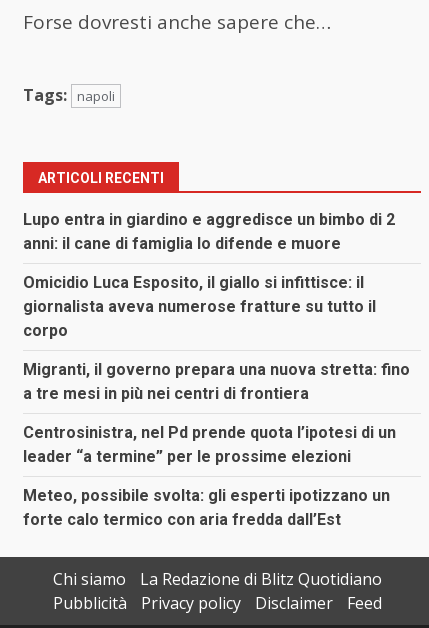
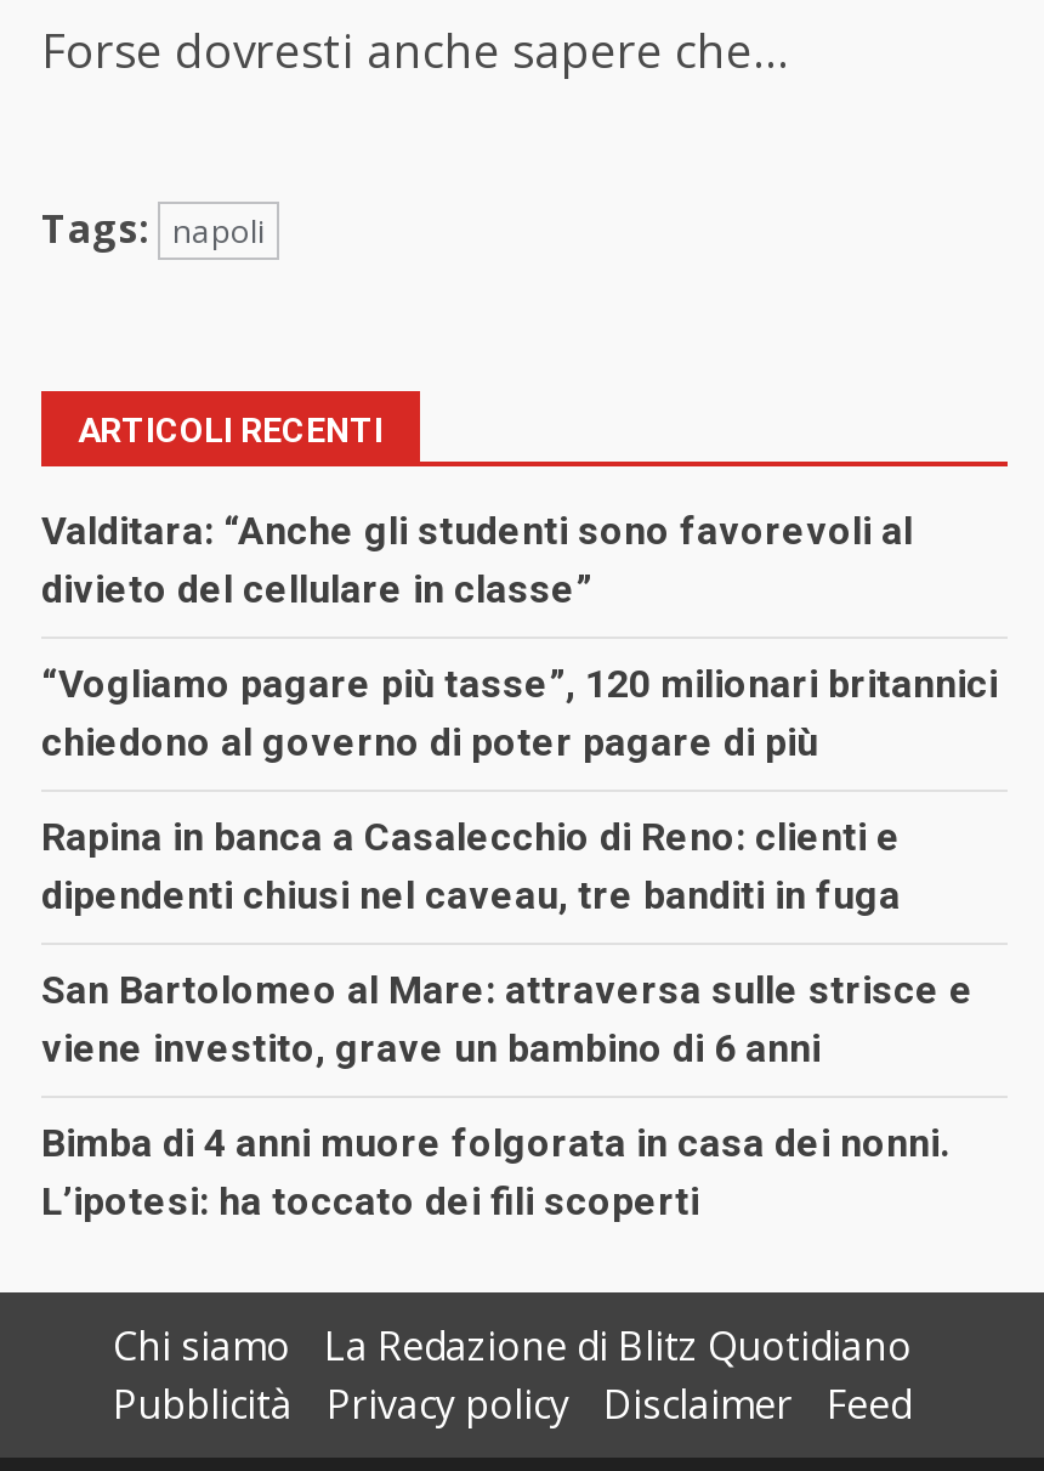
- Lupo entra in giardino e aggredisce un bimbo di 2
- anni: il cane di famiglia lo difende e muore
+ Valditara: “Anche gli studenti sono favorevoli al
+ divieto del cellulare in classe”

- Omicidio Luca Esposito, il giallo si infittisce: il
- giornalista aveva numerose fratture su tutto il
- corpo
+ “Vogliamo pagare più tasse”, 120 milionari britannici
+ chiedono al governo di poter pagare di più

- Migranti, il governo prepara una nuova stretta: fino
- a tre mesi in più nei centri di frontiera
+ Rapina in banca a Casalecchio di Reno: clienti e
+ dipendenti chiusi nel caveau, tre banditi in fuga

- Centrosinistra, nel Pd prende quota l’ipotesi di un
- leader “a termine” per le prossime elezioni
+ San Bartolomeo al Mare: attraversa sulle strisce e
+ viene investito, grave un bambino di 6 anni

- Meteo, possibile svolta: gli esperti ipotizzano un
- forte calo termico con aria fredda dall’Est
+ Bimba di 4 anni muore folgorata in casa dei nonni.
+ L’ipotesi: ha toccato dei fili scoperti
